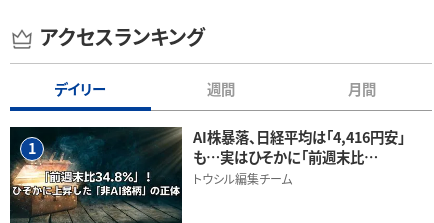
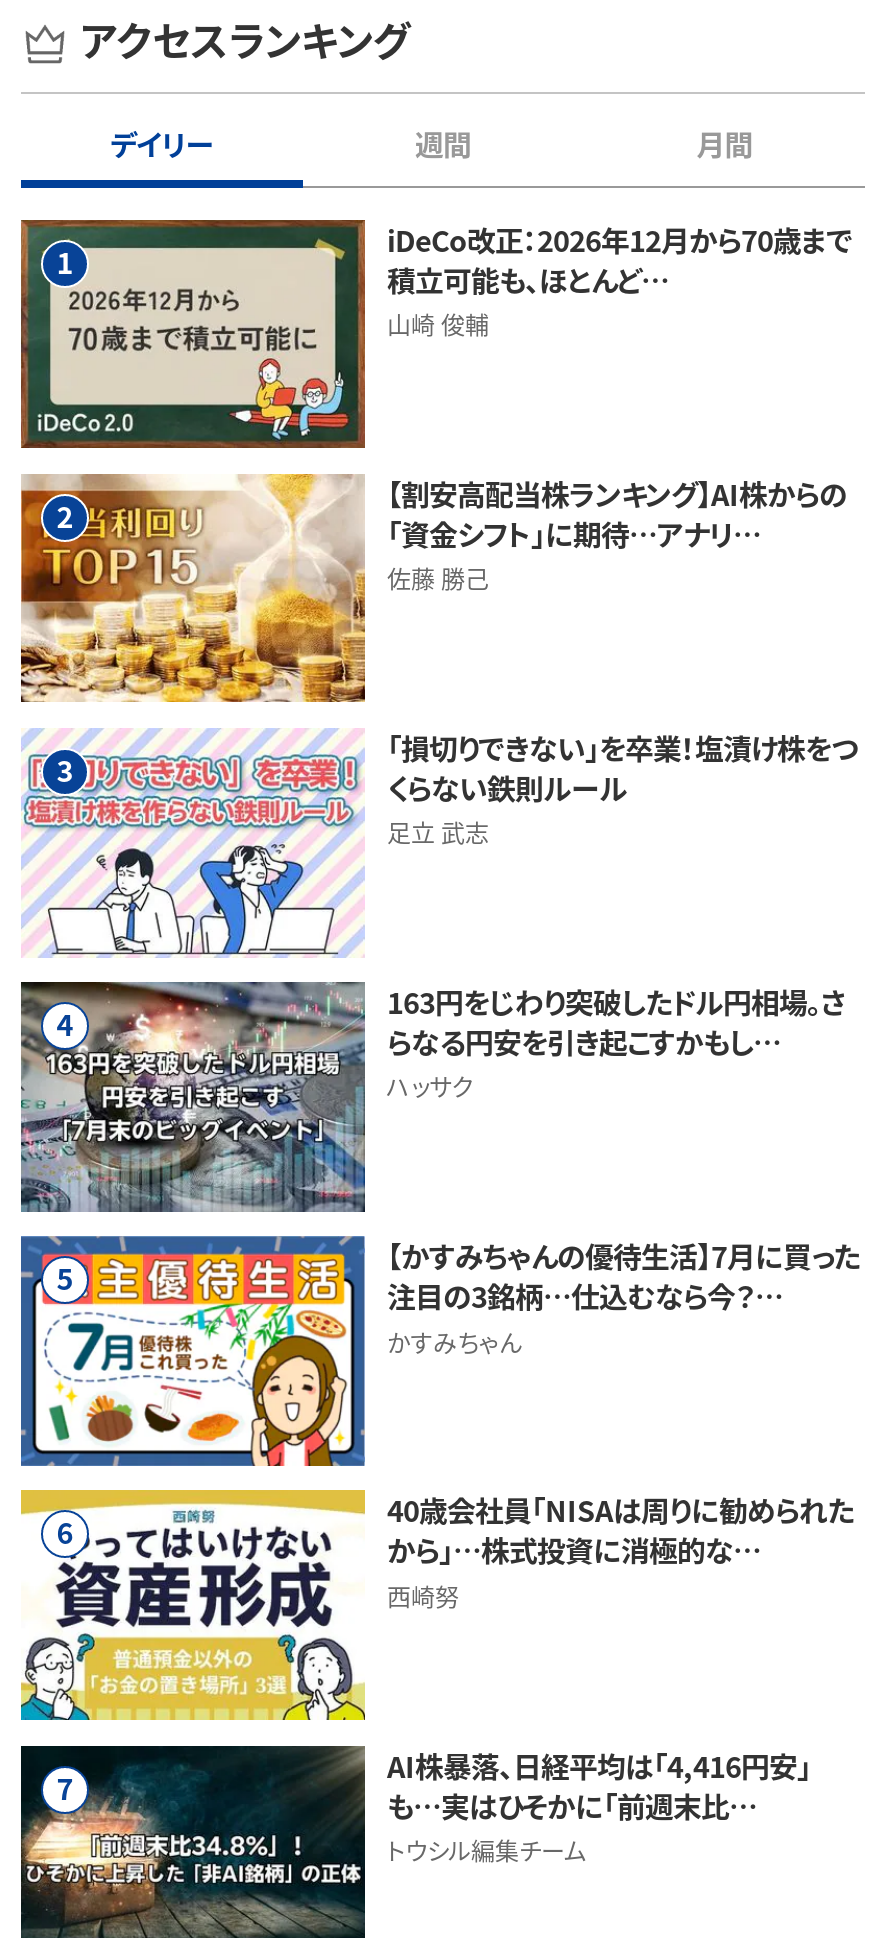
+ [image]
+ iDeCo改正：2026年12月から70歳まで
+ 積立可能も、ほとんど…
+ 山崎 俊輔

+ 7

+ [image]
+ 2

+ [image]
+ 4

+ [image]
+ 5

+ [image]
+ 6

+ [image]
+ 3

+ 【割安高配当株ランキング】AI株からの
+ 「資金シフト」に期待…アナリ…
+ 佐藤 勝己

+ 「損切りできない」を卒業！塩漬け株をつ
+ くらない鉄則ルール
+ 足立 武志

+ 163円をじわり突破したドル円相場。さ
+ らなる円安を引き起こすかもし…
+ ハッサク

+ 【かすみちゃんの優待生活】7月に買った
+ 注目の3銘柄…仕込むなら今？…
+ かすみちゃん

+ 40歳会社員「NISAは周りに勧められた
+ から」…株式投資に消極的な…
+ 西崎努
